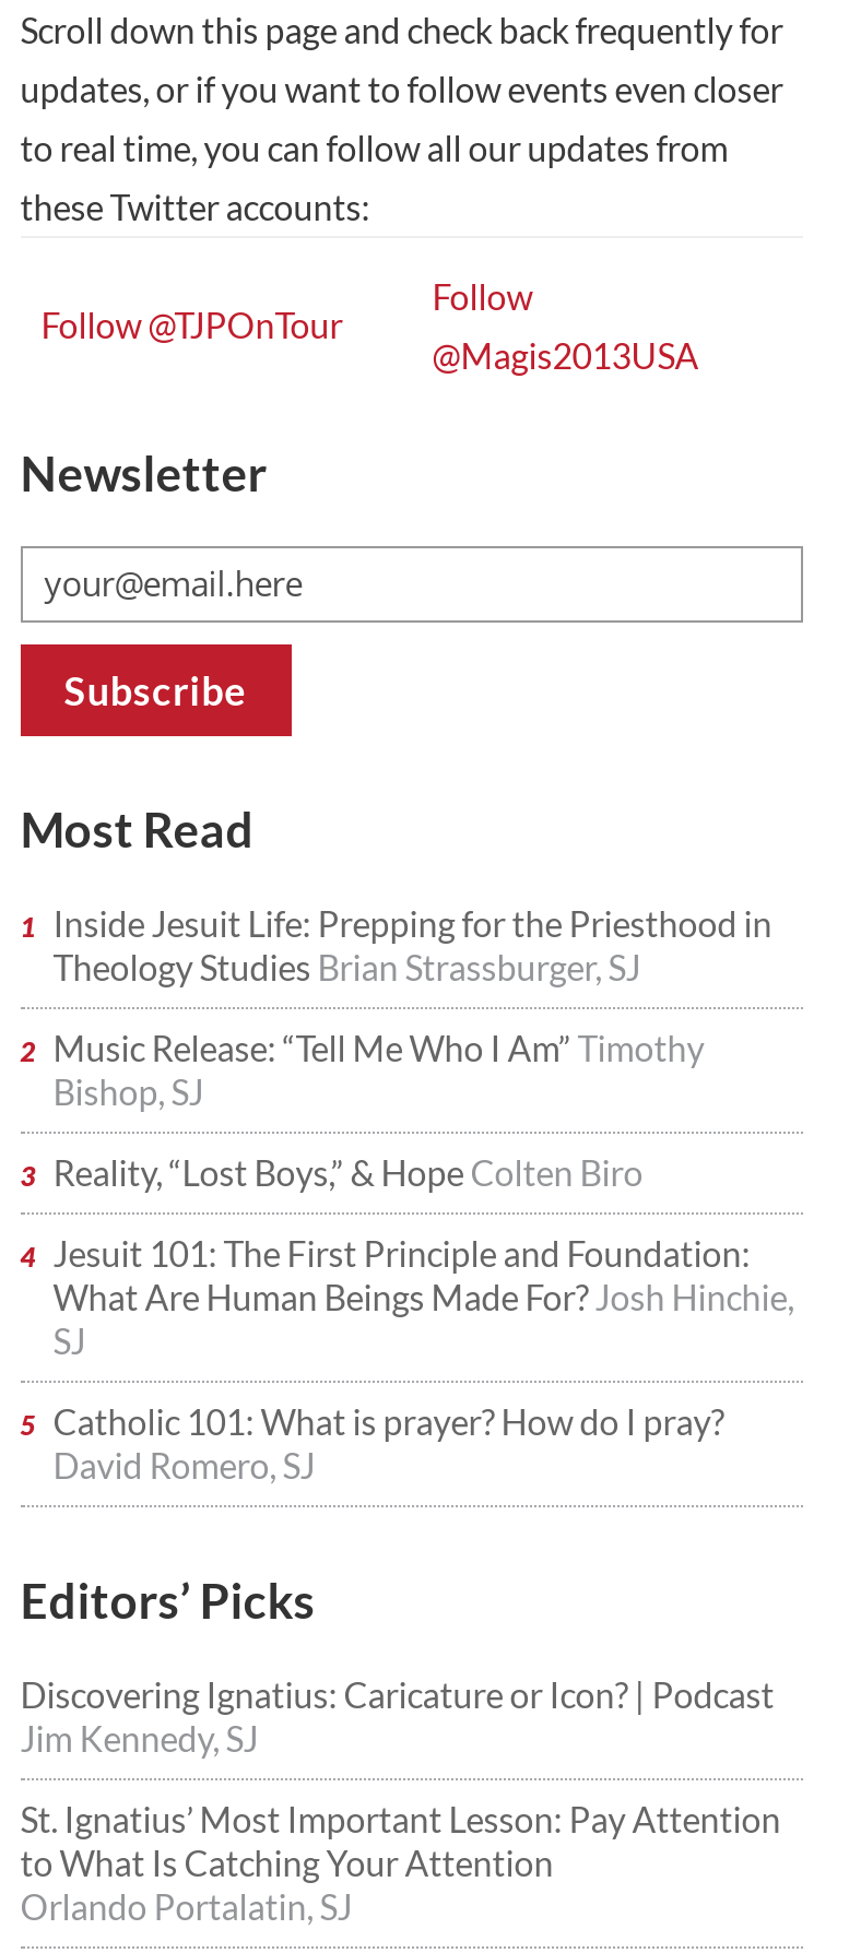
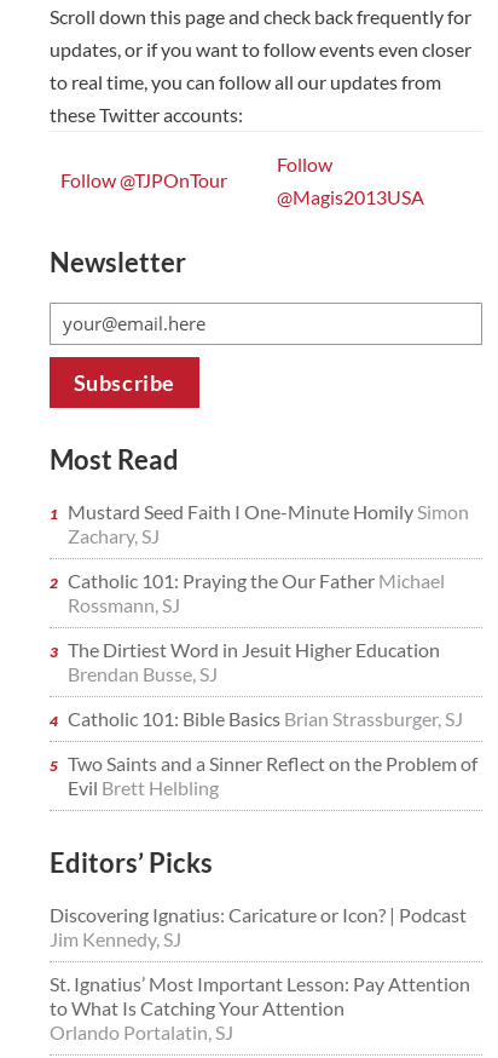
- Inside Jesuit Life: Prepping for the Priesthood in
- Theology Studies Brian Strassburger, SJ
+ Mustard Seed Faith I One-Minute Homily Simon
+ Zachary, SJ

- Music Release: “Tell Me Who I Am” Timothy
- Bishop, SJ
+ Catholic 101: Praying the Our Father Michael
+ Rossmann, SJ

- Reality, “Lost Boys,” & Hope Colten Biro
+ The Dirtiest Word in Jesuit Higher Education
+ Brendan Busse, SJ

- Jesuit 101: The First Principle and Foundation:
- What Are Human Beings Made For? Josh Hinchie,
- SJ
+ Catholic 101: Bible Basics Brian Strassburger, SJ

- Catholic 101: What is prayer? How do I pray?
- David Romero, SJ
+ Two Saints and a Sinner Reflect on the Problem of
+ Evil Brett Helbling
